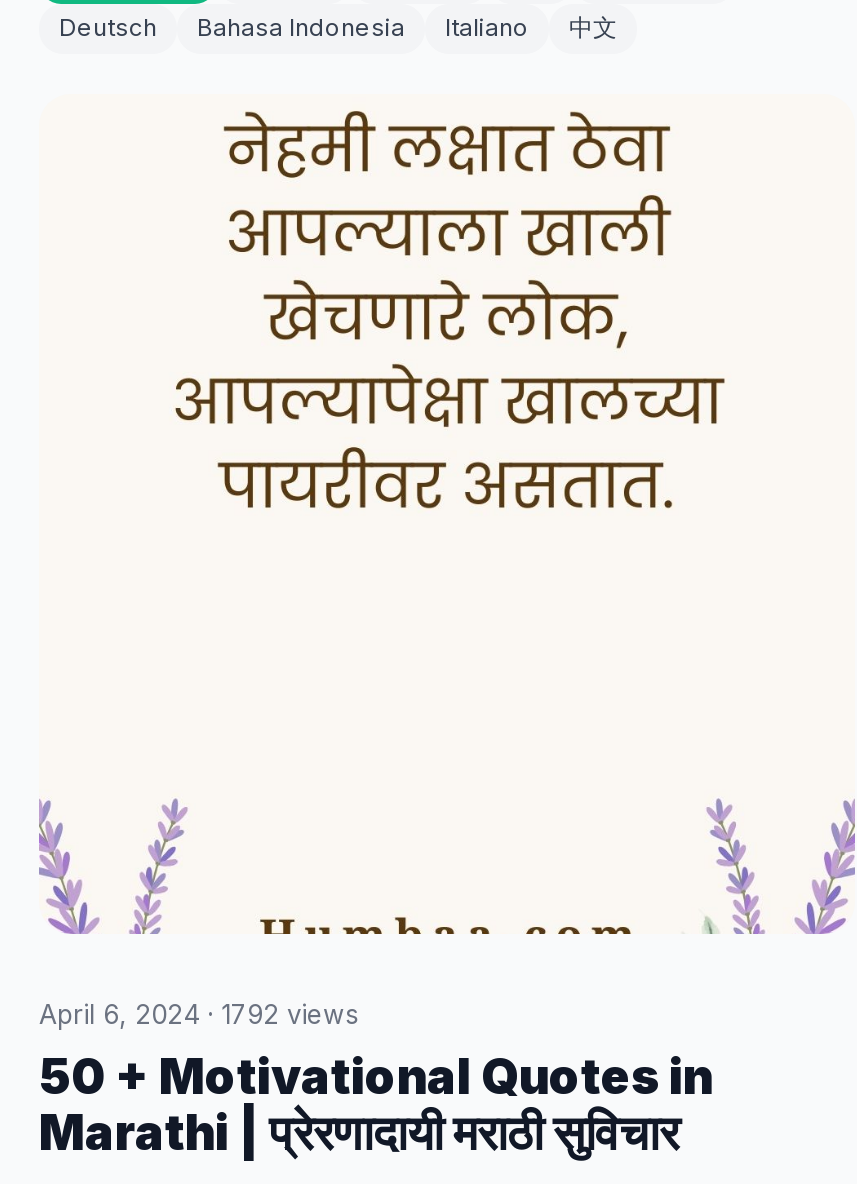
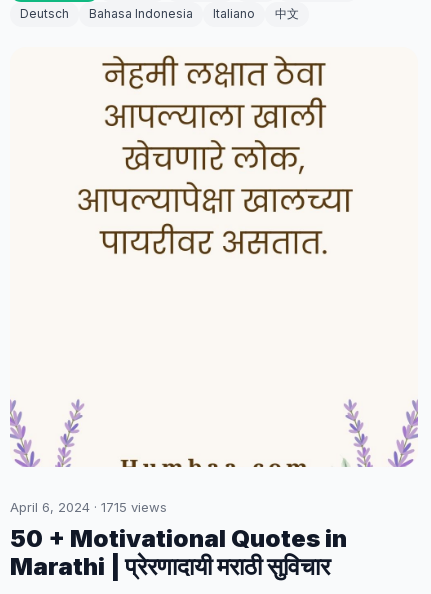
- April 6, 2024 · 1792 views
+ April 6, 2024 · 1715 views
